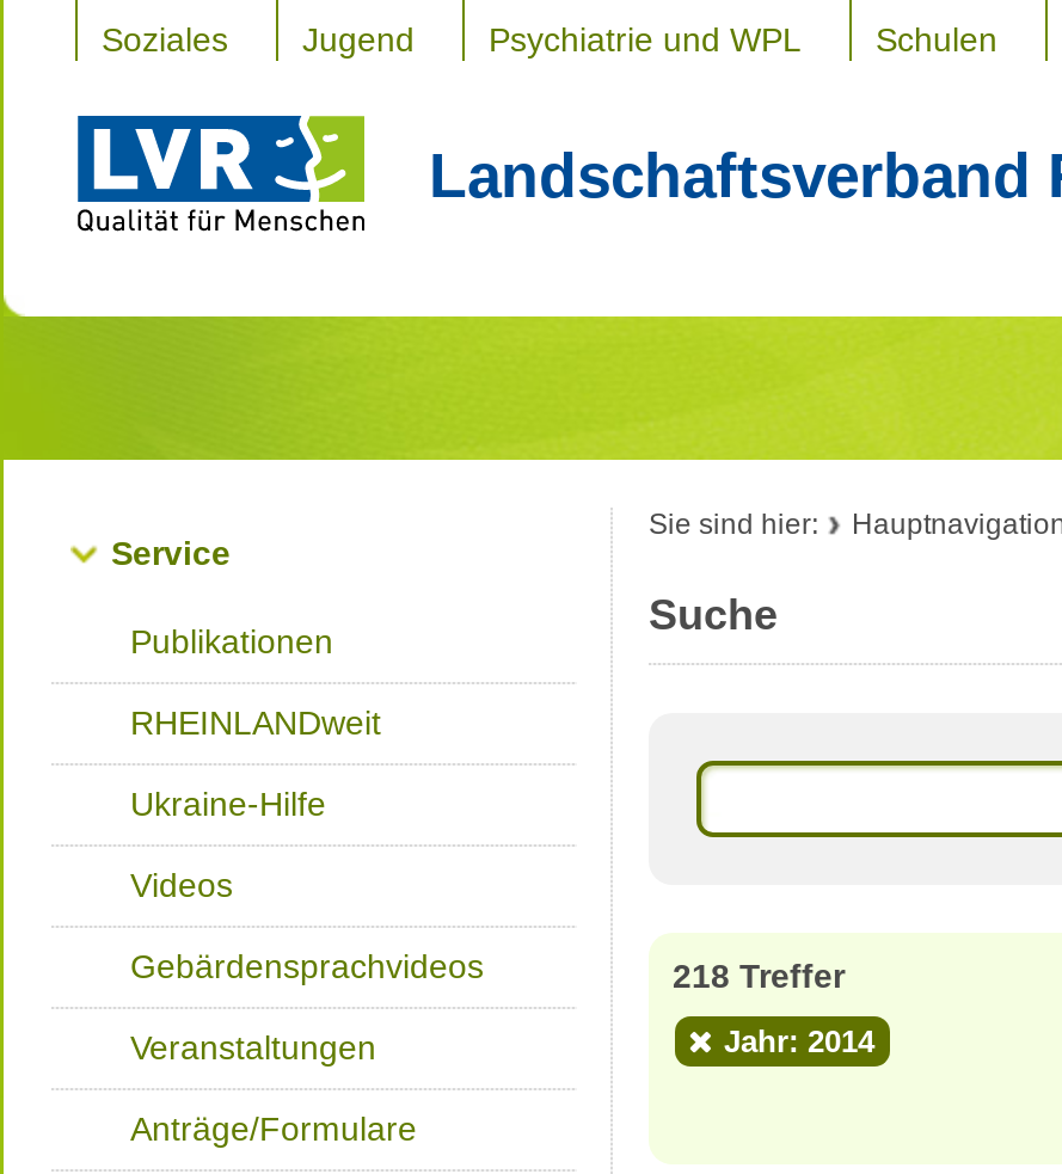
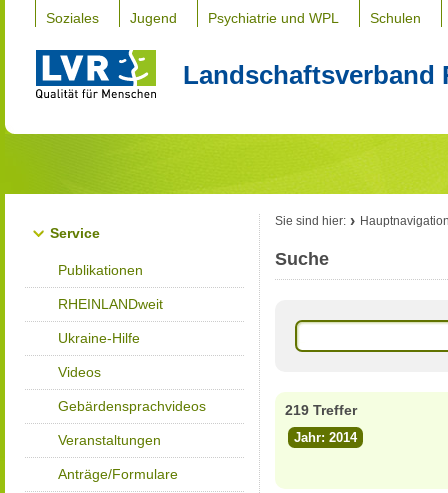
- 218 Treffer
+ 219 Treffer
